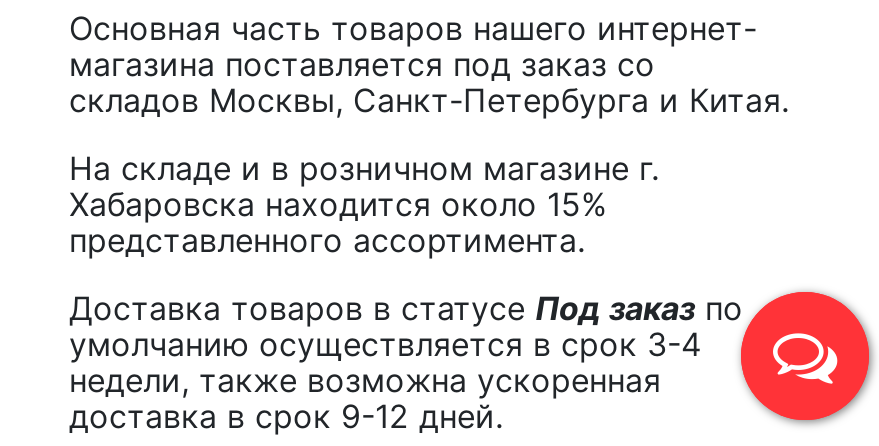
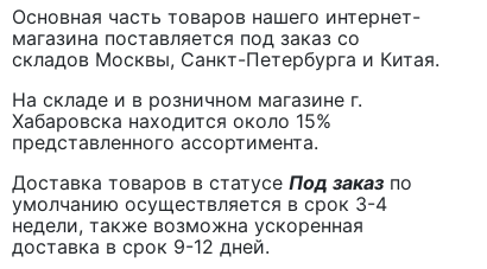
- [image]
